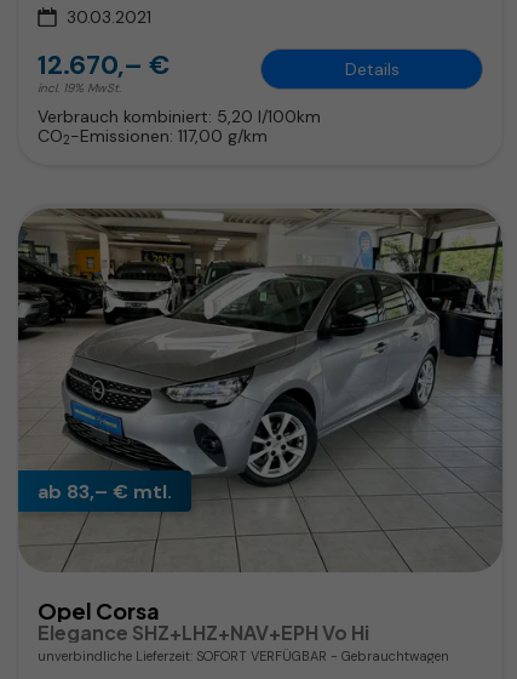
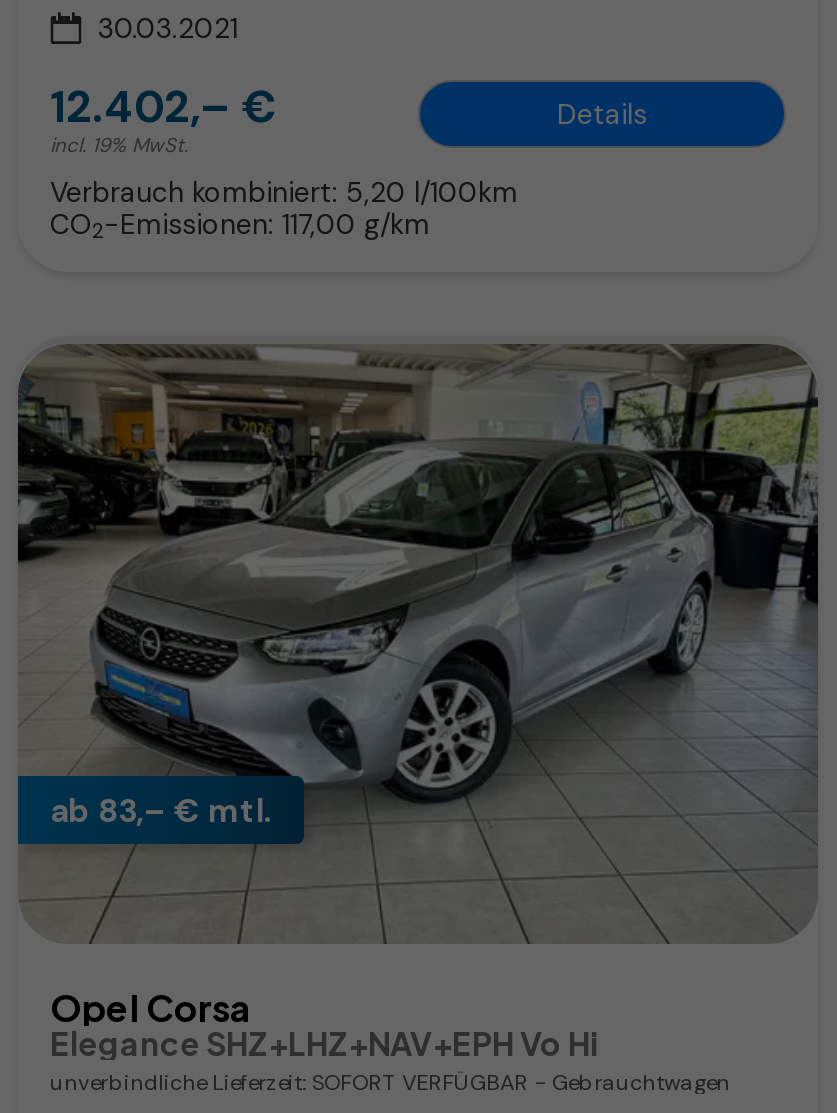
- 12.670,– €
+ 12.402,– €
